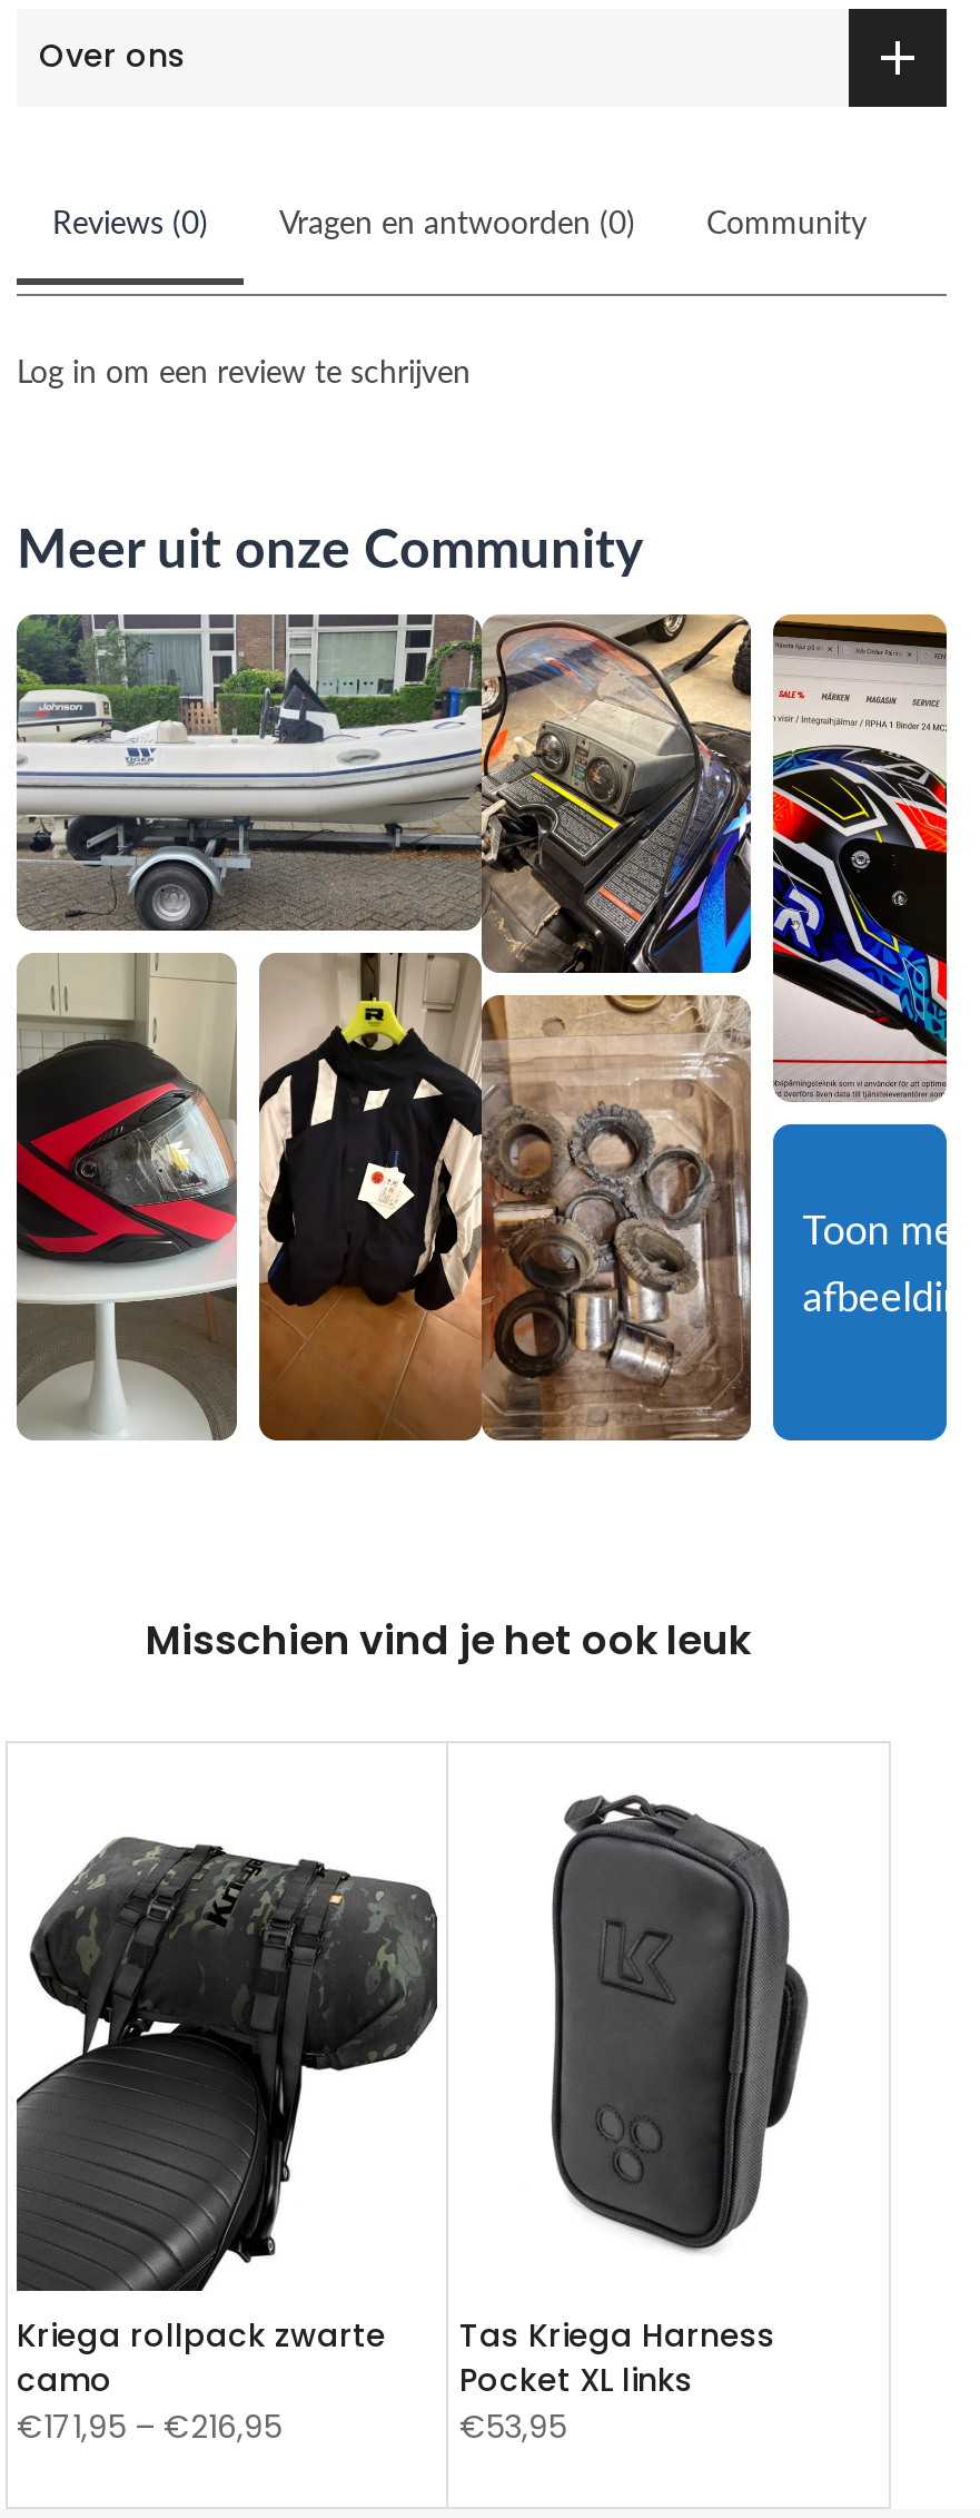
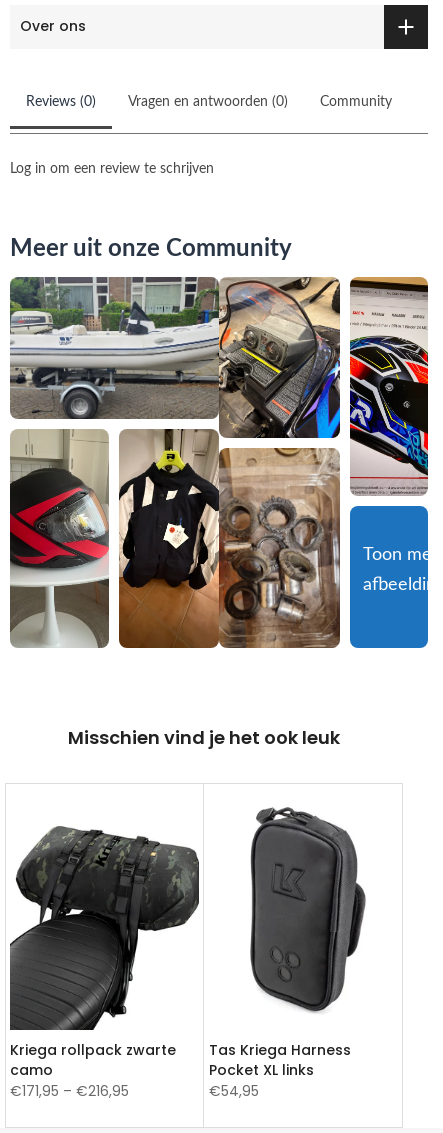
- €53,95
+ €54,95
